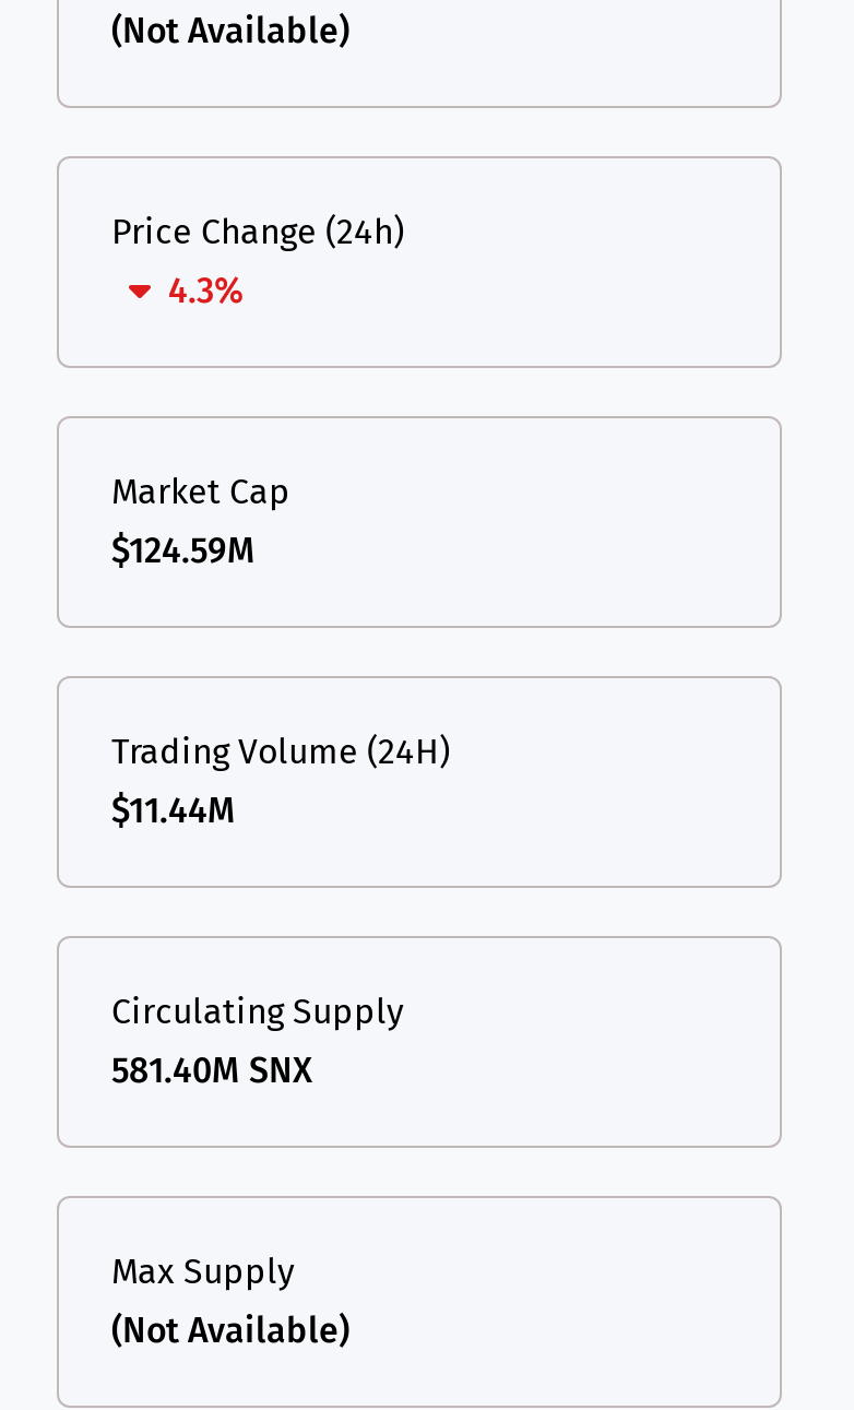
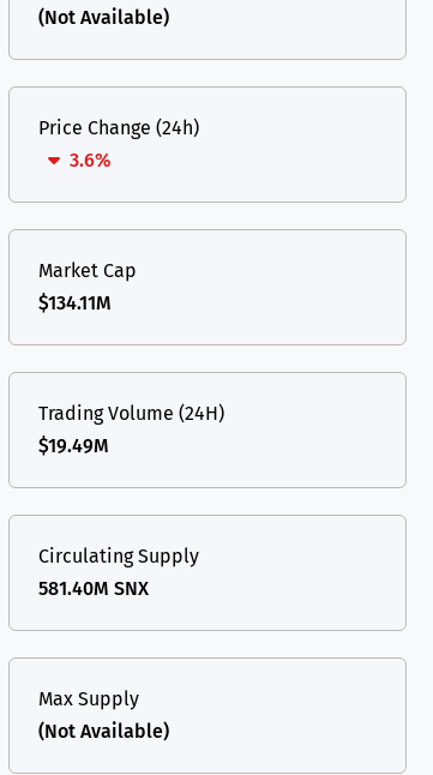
- 4.3%
+ 3.6%

- $124.59M
+ $134.11M

- $11.44M
+ $19.49M
